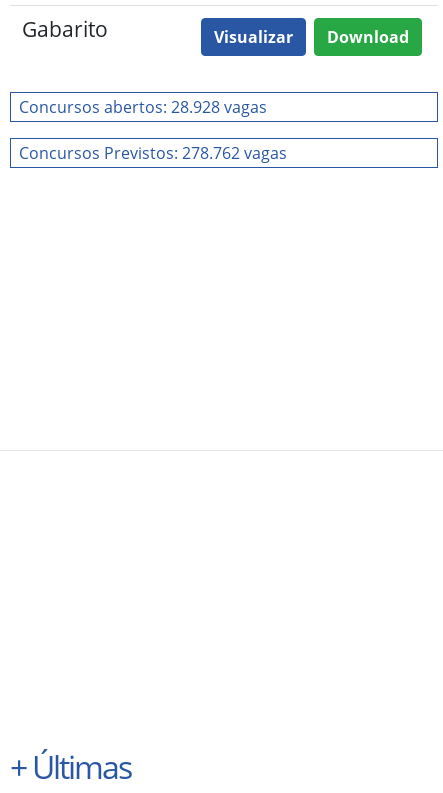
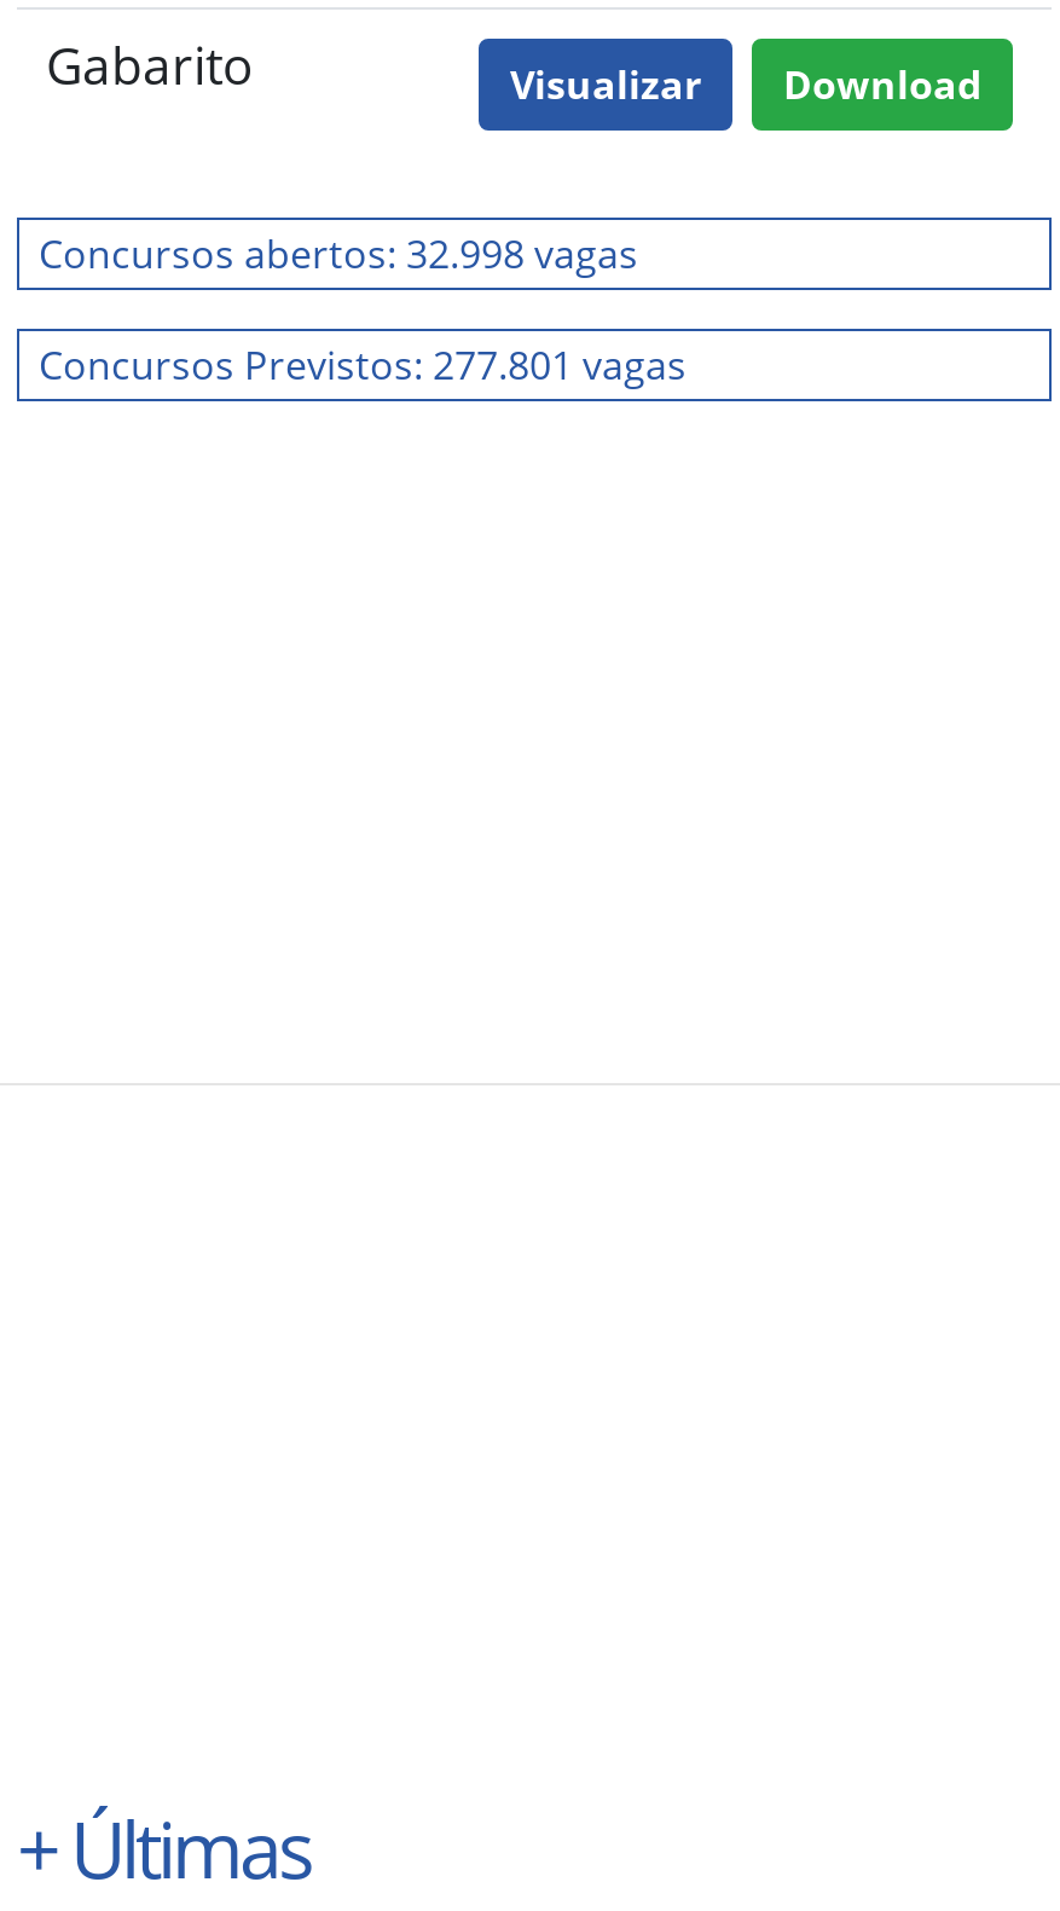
- Concursos abertos: 28.928 vagas
+ Concursos abertos: 32.998 vagas

- Concursos Previstos: 278.762 vagas
+ Concursos Previstos: 277.801 vagas
